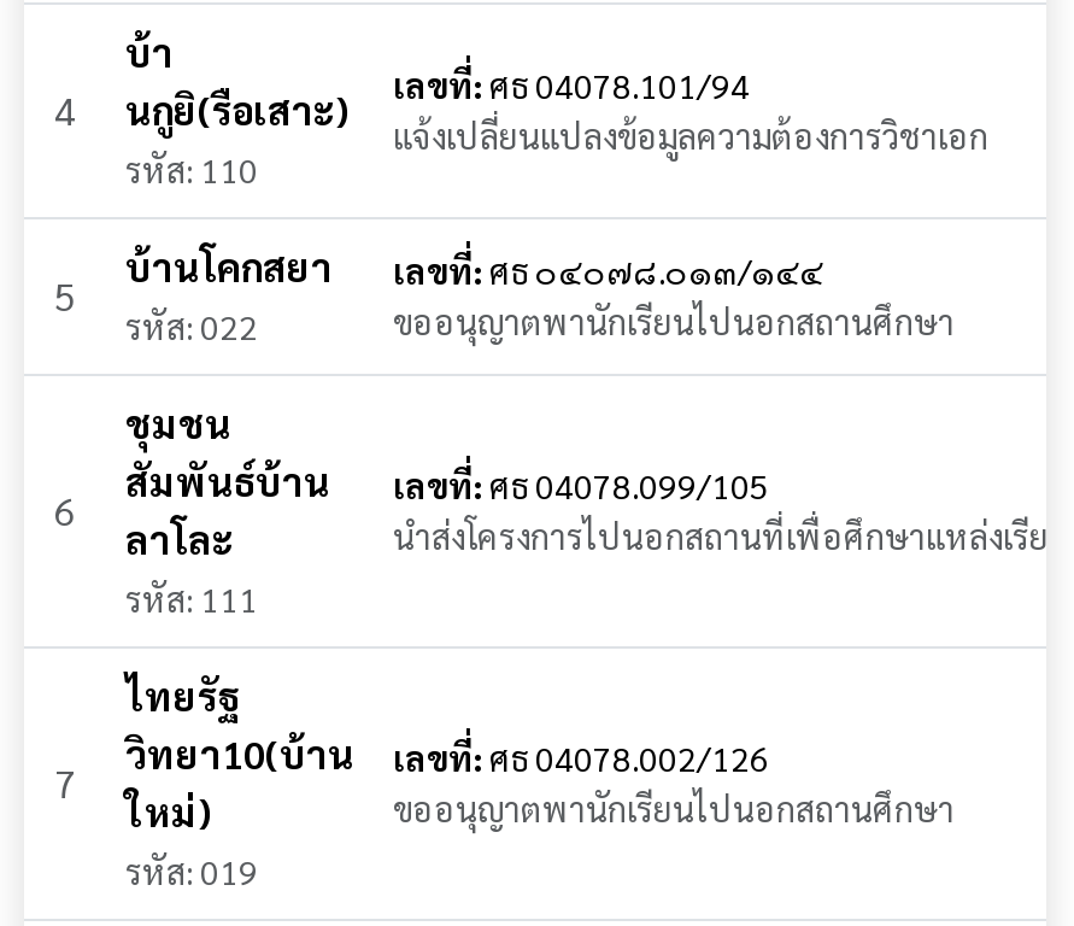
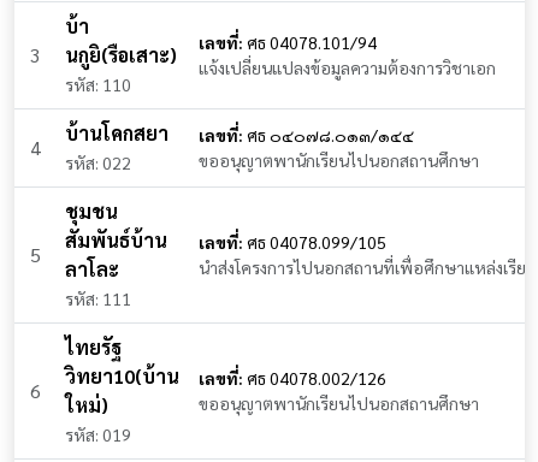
- 4 นกูยิ(รือเสาะ) เลขที่:ศธ 04078.101/94 แจ้งเปลี่ยนแปลงข้อมูลความต้องการวิชาเอก
+ 3 นกูยิ(รือเสาะ) เลขที่:ศธ 04078.101/94 แจ้งเปลี่ยนแปลงข้อมูลความต้องการวิชาเอก

- 5
+ 4

- 6
+ 5

- 7
+ 6
